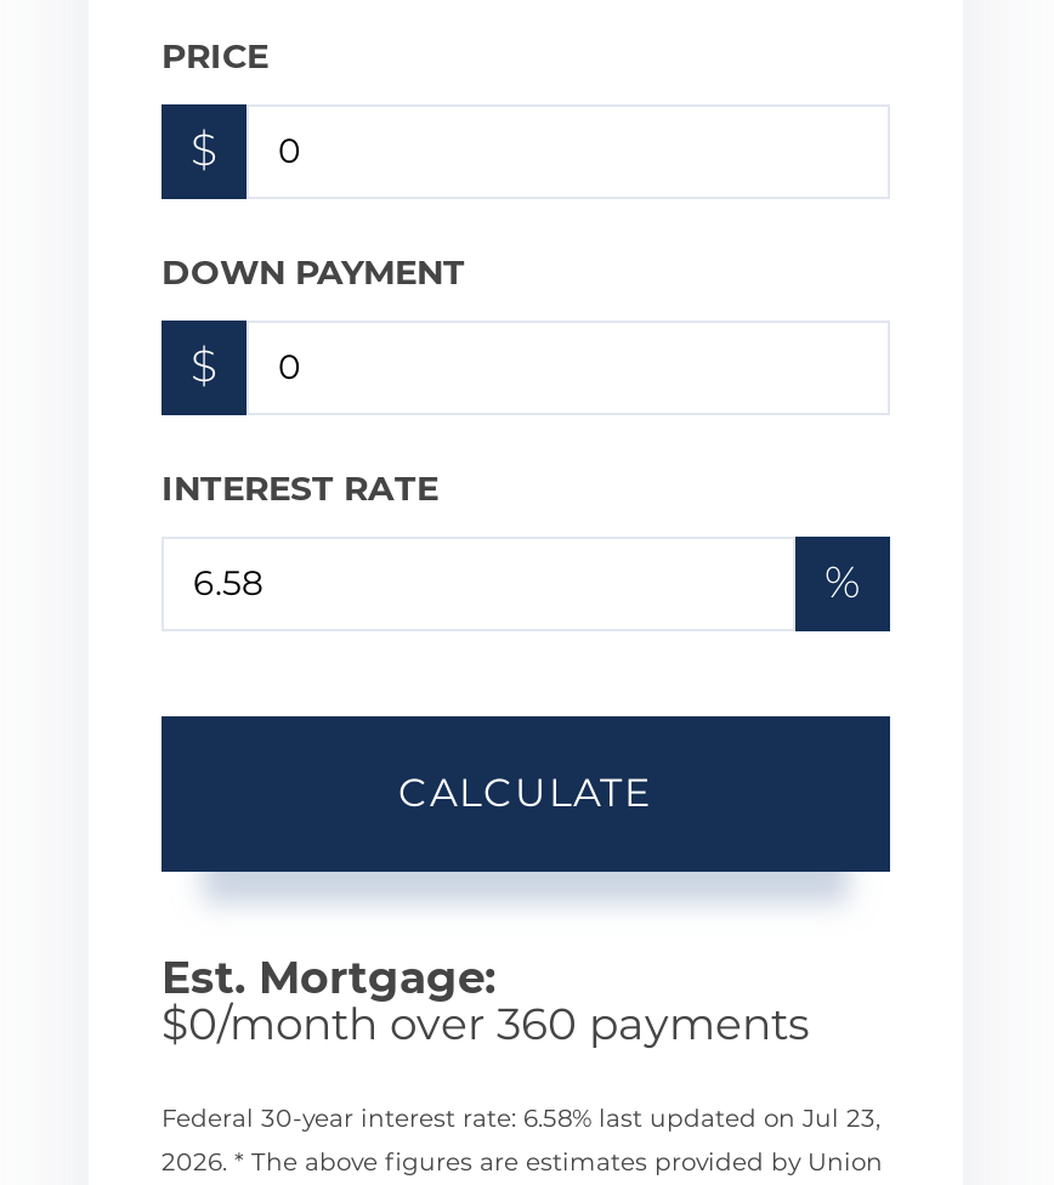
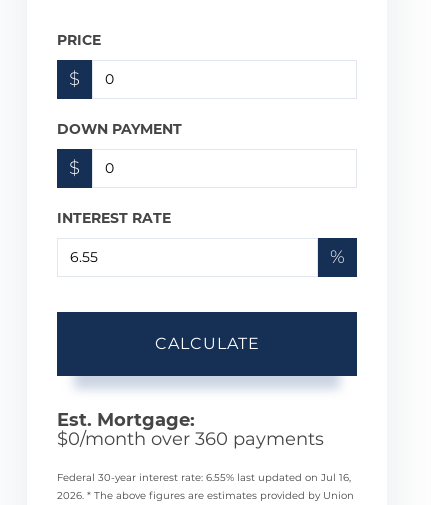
- Federal 30-year interest rate: 6.58% last updated on Jul 23,
+ Federal 30-year interest rate: 6.55% last updated on Jul 16,
